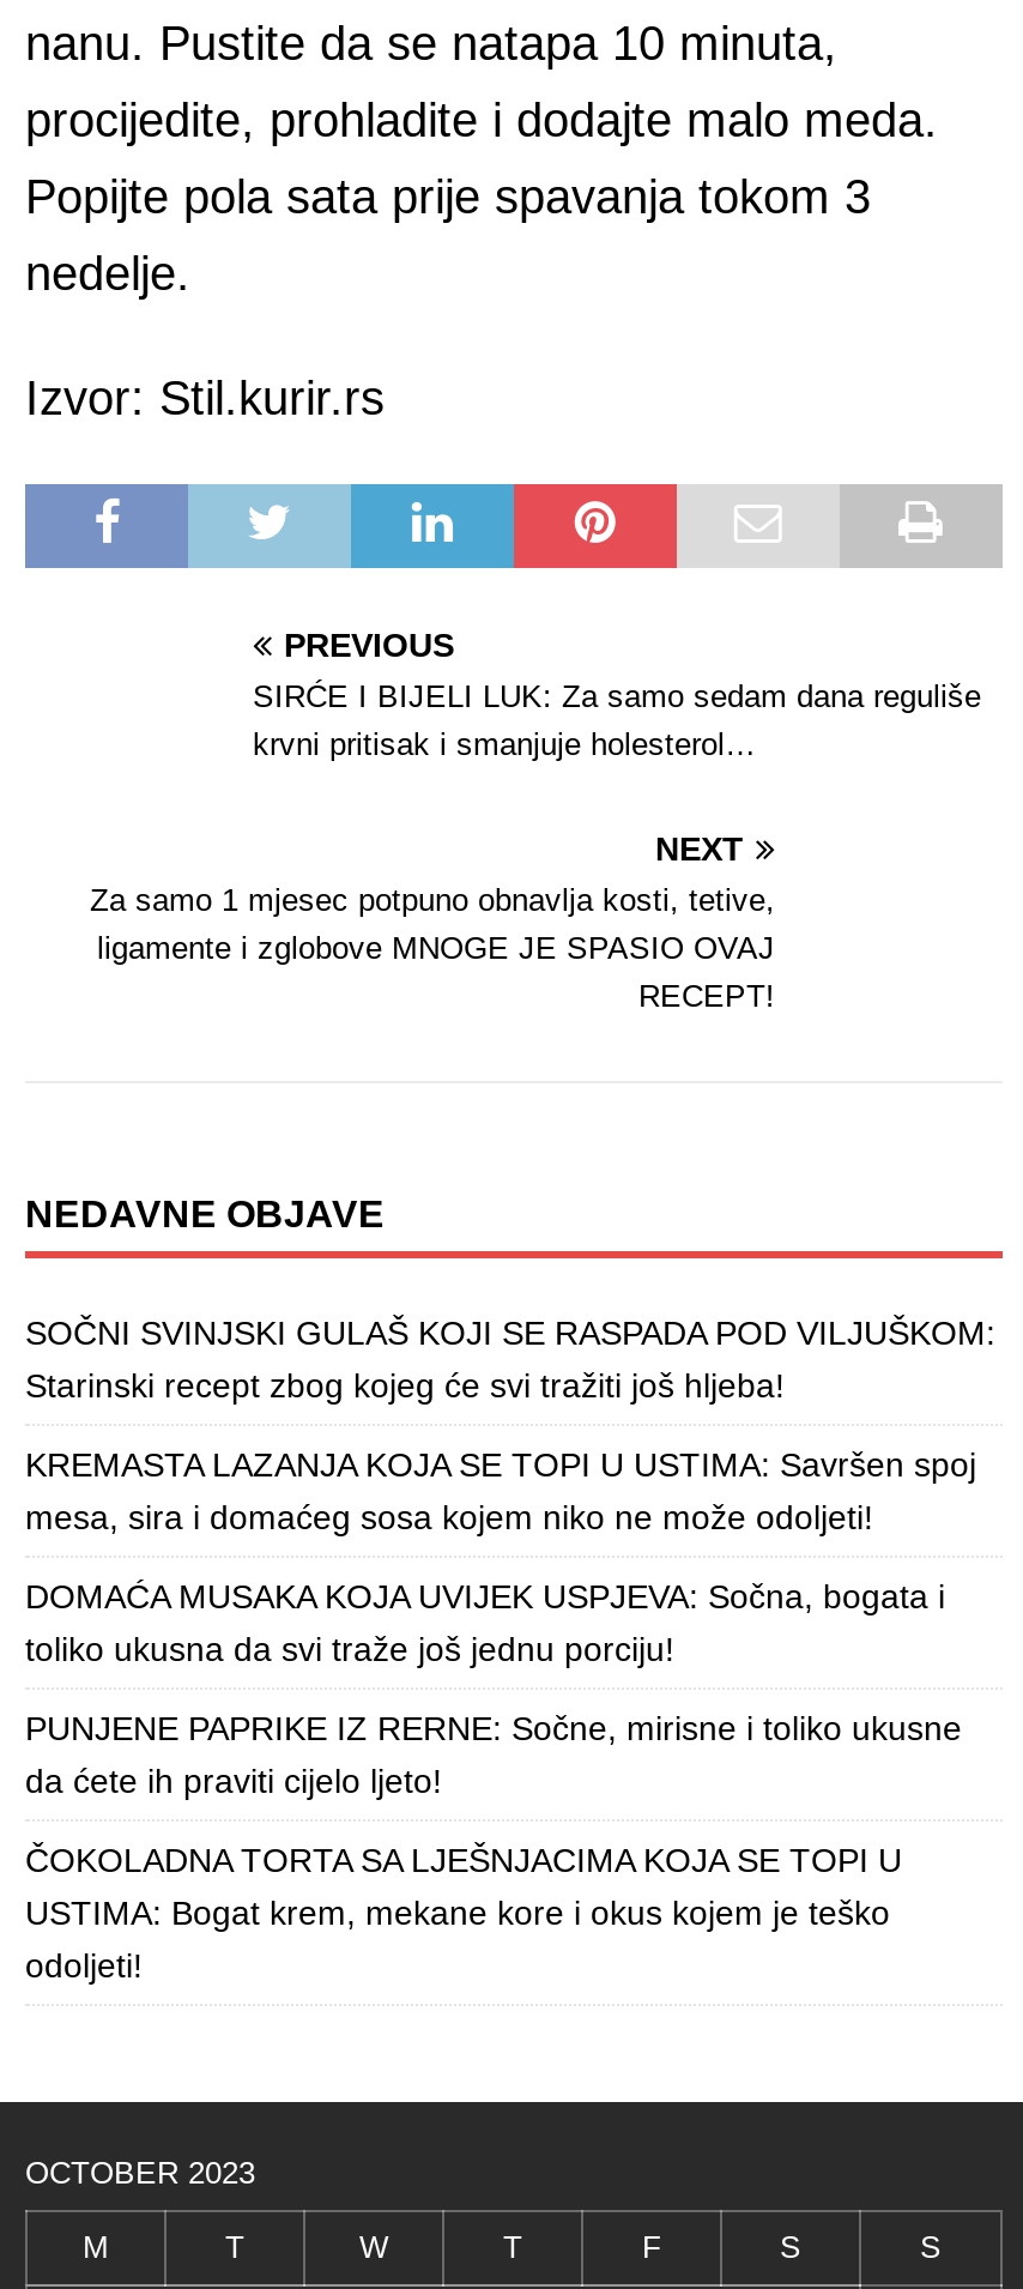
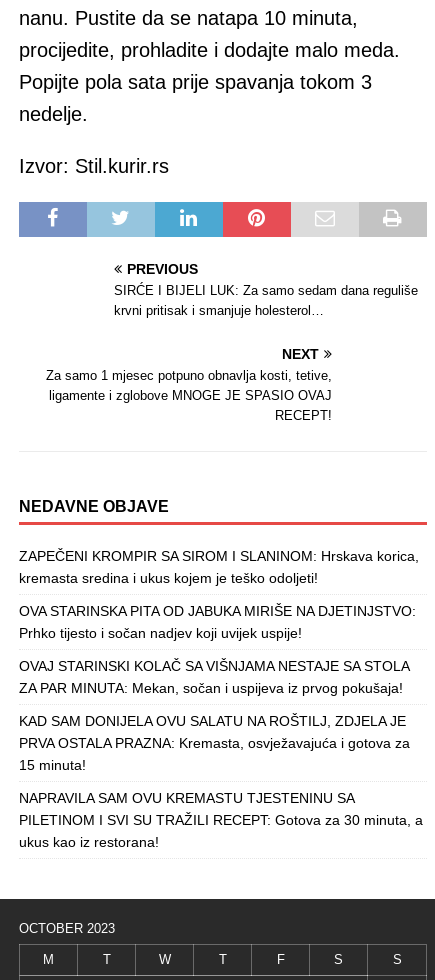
- SOČNI SVINJSKI GULAŠ KOJI SE RASPADA POD VILJUŠKOM:
- Starinski recept zbog kojeg će svi tražiti još hljeba!
+ ZAPEČENI KROMPIR SA SIROM I SLANINOM: Hrskava korica,
+ kremasta sredina i ukus kojem je teško odoljeti!

- KREMASTA LAZANJA KOJA SE TOPI U USTIMA: Savršen spoj
- mesa, sira i domaćeg sosa kojem niko ne može odoljeti!
+ OVA STARINSKA PITA OD JABUKA MIRIŠE NA DJETINJSTVO:
+ Prhko tijesto i sočan nadjev koji uvijek uspije!

- DOMAĆA MUSAKA KOJA UVIJEK USPJEVA: Sočna, bogata i
- toliko ukusna da svi traže još jednu porciju!
+ OVAJ STARINSKI KOLAČ SA VIŠNJAMA NESTAJE SA STOLA
+ ZA PAR MINUTA: Mekan, sočan i uspijeva iz prvog pokušaja!

- PUNJENE PAPRIKE IZ RERNE: Sočne, mirisne i toliko ukusne
- da ćete ih praviti cijelo ljeto!
+ KAD SAM DONIJELA OVU SALATU NA ROŠTILJ, ZDJELA JE
+ PRVA OSTALA PRAZNA: Kremasta, osvježavajuća i gotova za
+ 15 minuta!

- ČOKOLADNA TORTA SA LJEŠNJACIMA KOJA SE TOPI U
- USTIMA: Bogat krem, mekane kore i okus kojem je teško
- odoljeti!
+ NAPRAVILA SAM OVU KREMASTU TJESTENINU SA
+ PILETINOM I SVI SU TRAŽILI RECEPT: Gotova za 30 minuta, a
+ ukus kao iz restorana!
